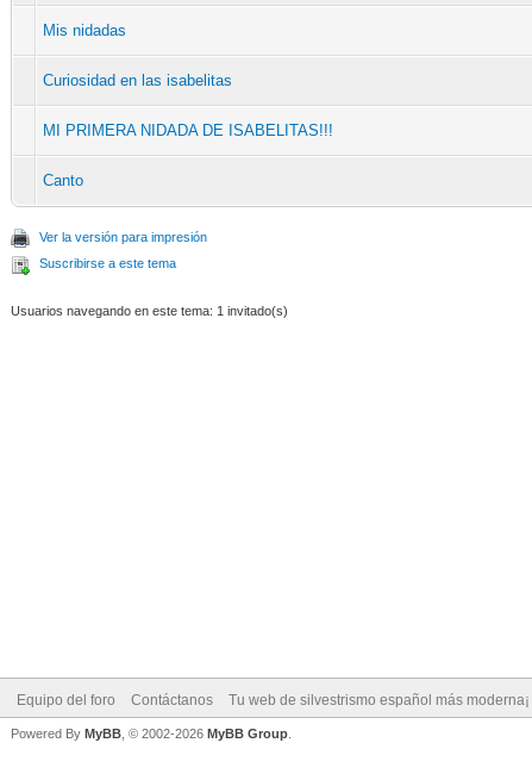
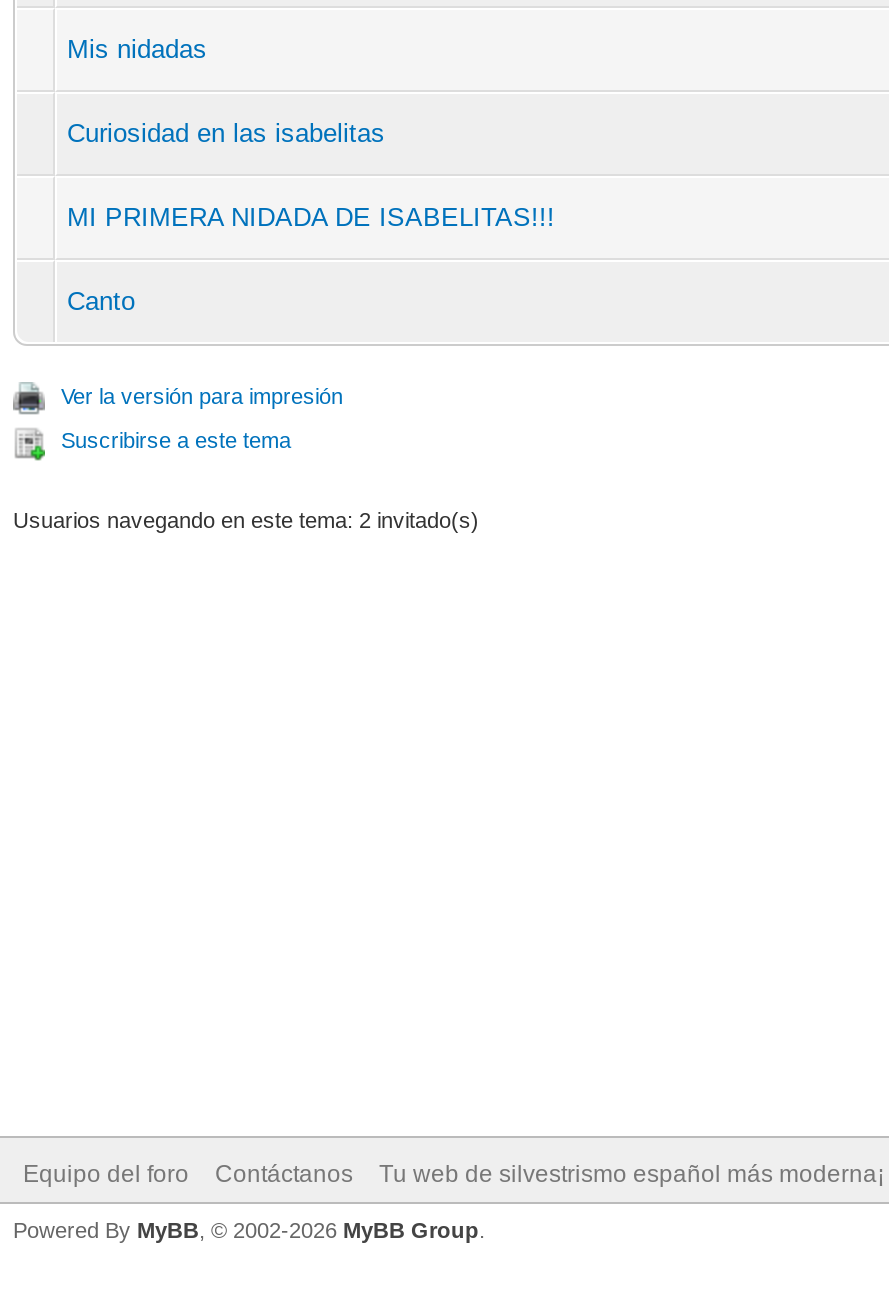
- Usuarios navegando en este tema: 1 invitado(s)
+ Usuarios navegando en este tema: 2 invitado(s)
